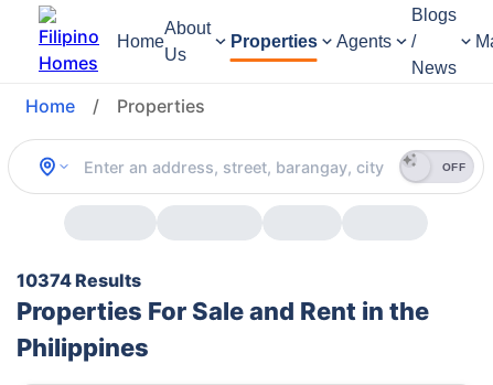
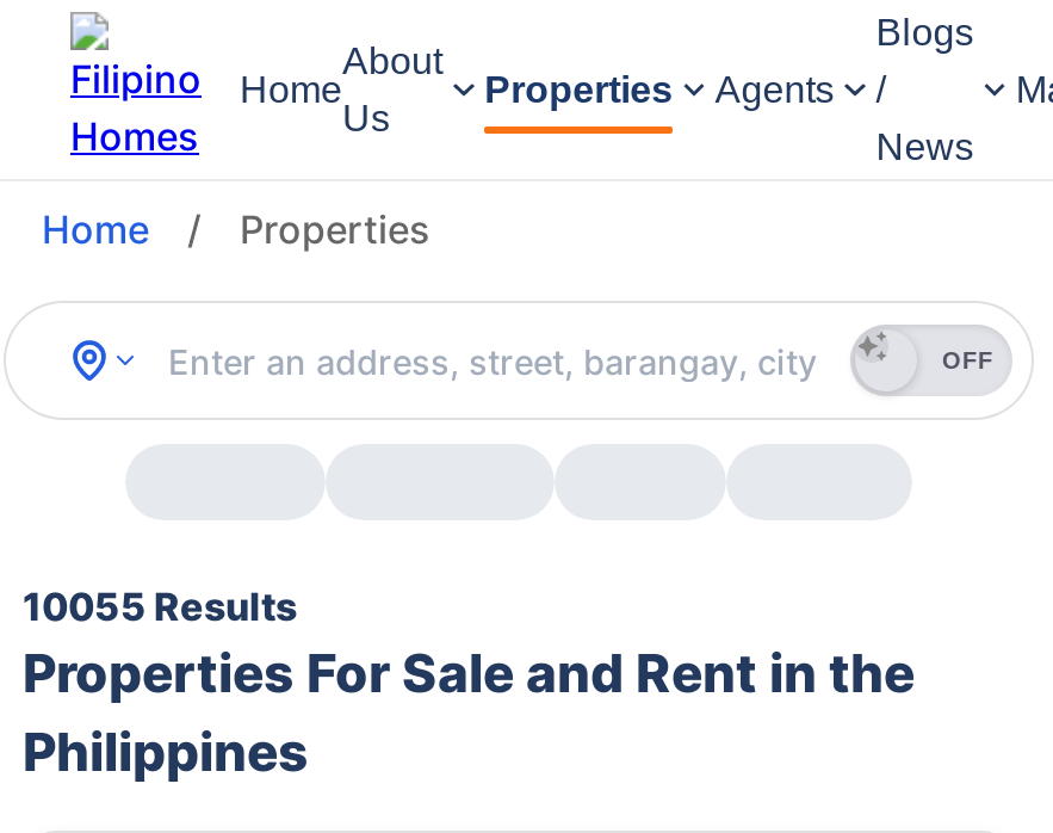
- 10374 Results
+ 10055 Results
